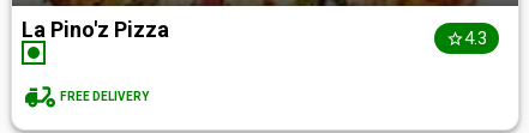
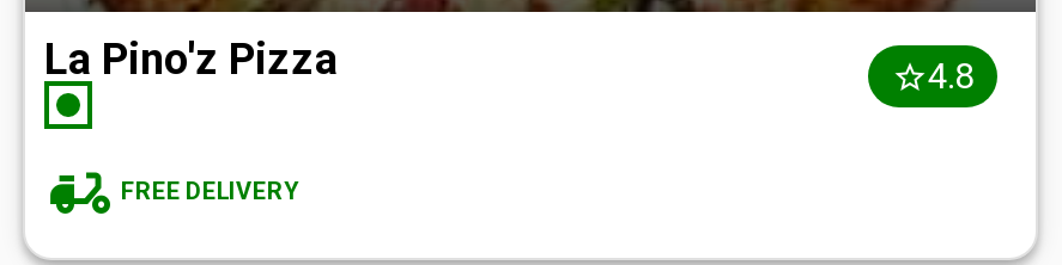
- 4.3
+ 4.8
